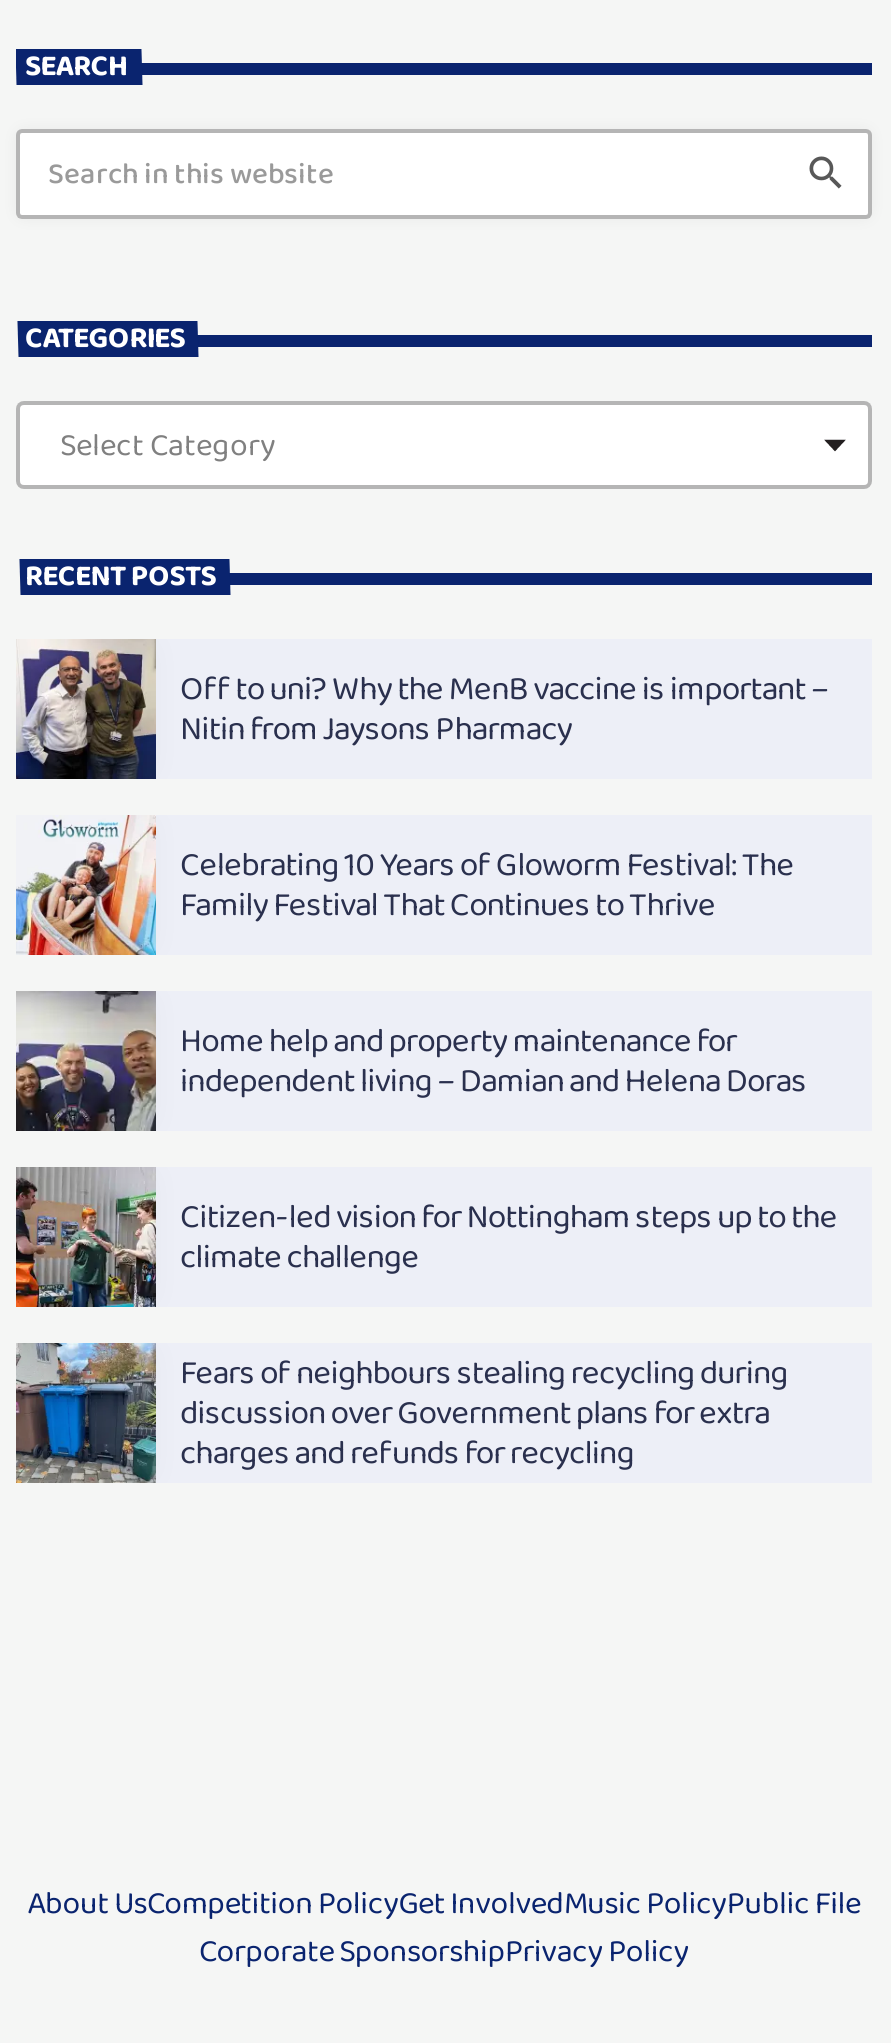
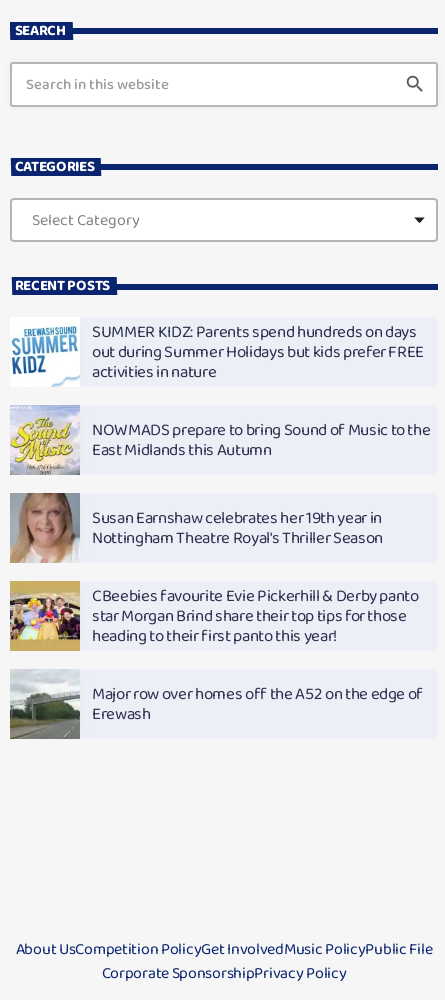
- [image]
- Off to uni? Why the MenB vaccine is important –
- Nitin from Jaysons Pharmacy
+ [image]
+ SUMMER KIDZ: Parents spend hundreds on days
+ out during Summer Holidays but kids prefer FREE
+ activities in nature

- [image]
- Celebrating 10 Years of Gloworm Festival: The
- Family Festival That Continues to Thrive
+ [image]
+ NOWMADS prepare to bring Sound of Music to the
+ East Midlands this Autumn

- [image]
- Home help and property maintenance for
- independent living – Damian and Helena Doras
+ [image]
+ Susan Earnshaw celebrates her 19th year in
+ Nottingham Theatre Royal's Thriller Season

- [image]
- Citizen-led vision for Nottingham steps up to the
- climate challenge
+ [image]
+ CBeebies favourite Evie Pickerhill & Derby panto
+ star Morgan Brind share their top tips for those
+ heading to their first panto this year!

- [image]
- Fears of neighbours stealing recycling during
- discussion over Government plans for extra
- charges and refunds for recycling
+ [image]
+ Major row over homes off the A52 on the edge of
+ Erewash
